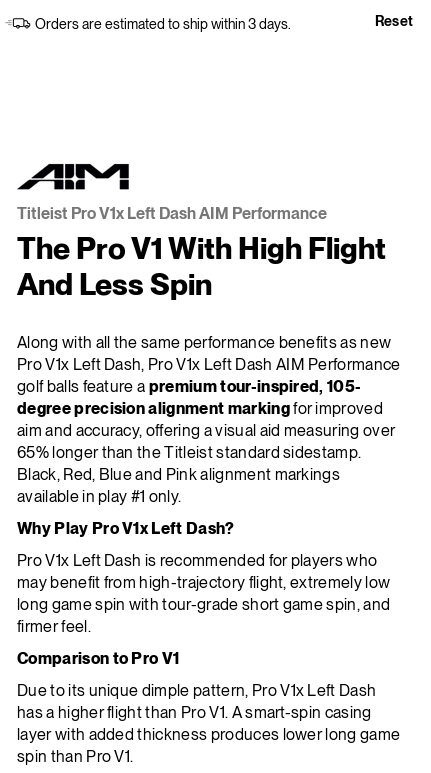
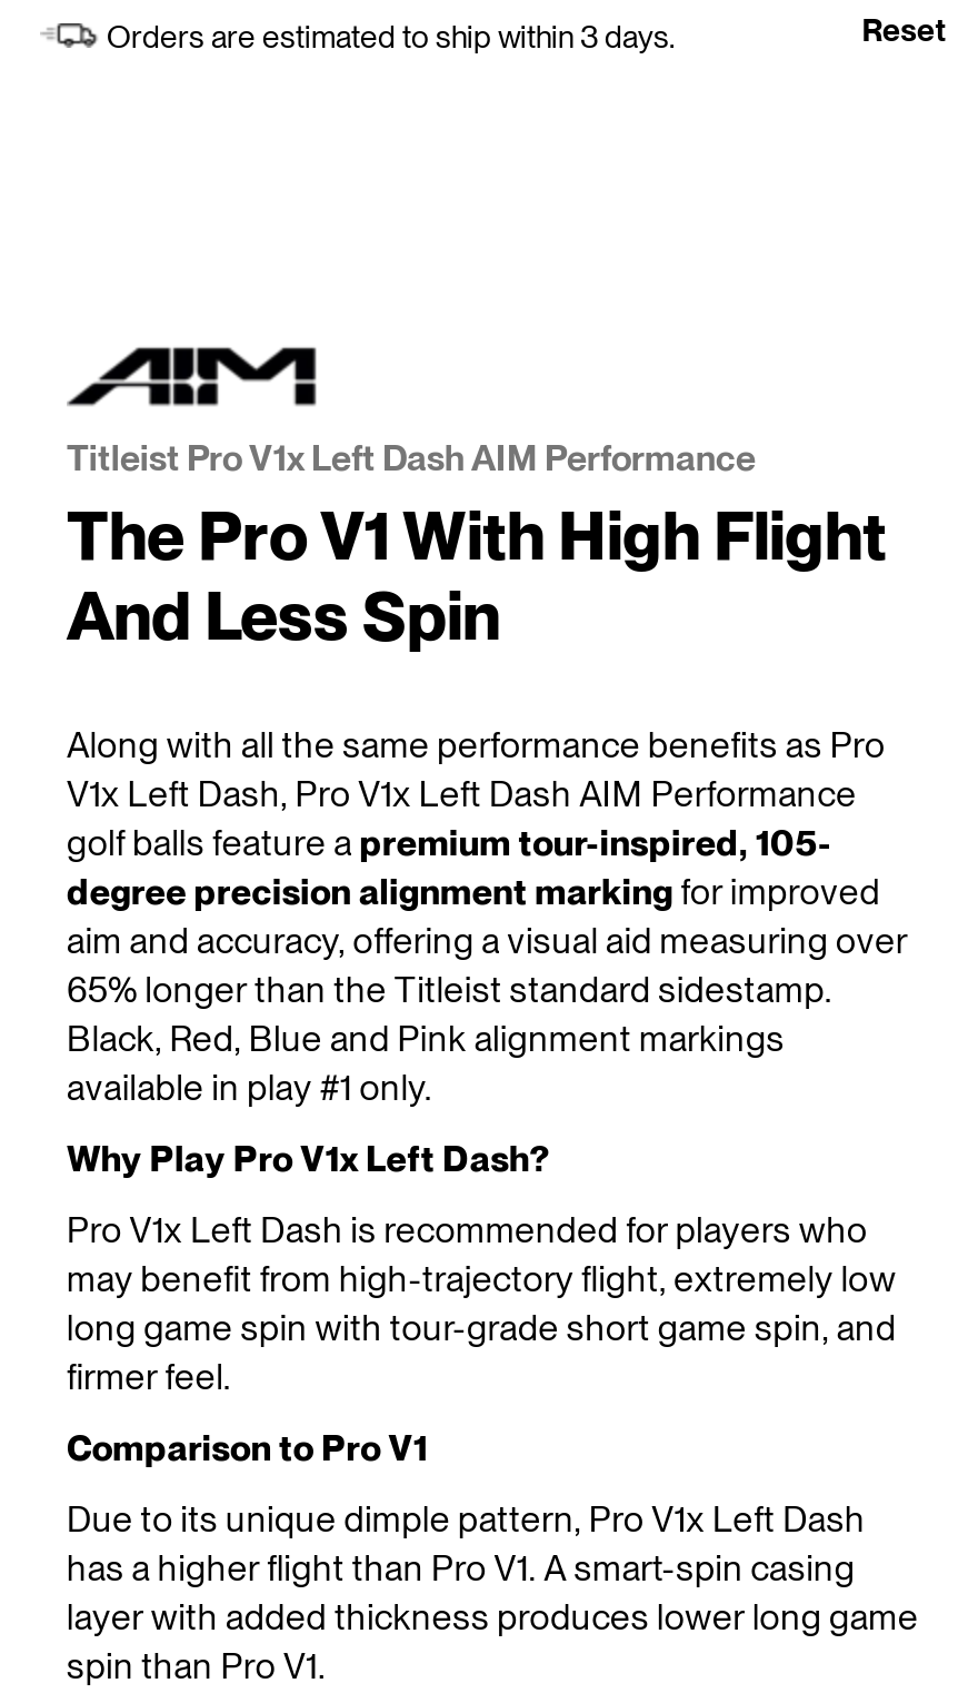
- Along with all the same performance benefits as new
- Pro V1x Left Dash, Pro V1x Left Dash AIM Performance
+ Along with all the same performance benefits as Pro
+ V1x Left Dash, Pro V1x Left Dash AIM Performance
